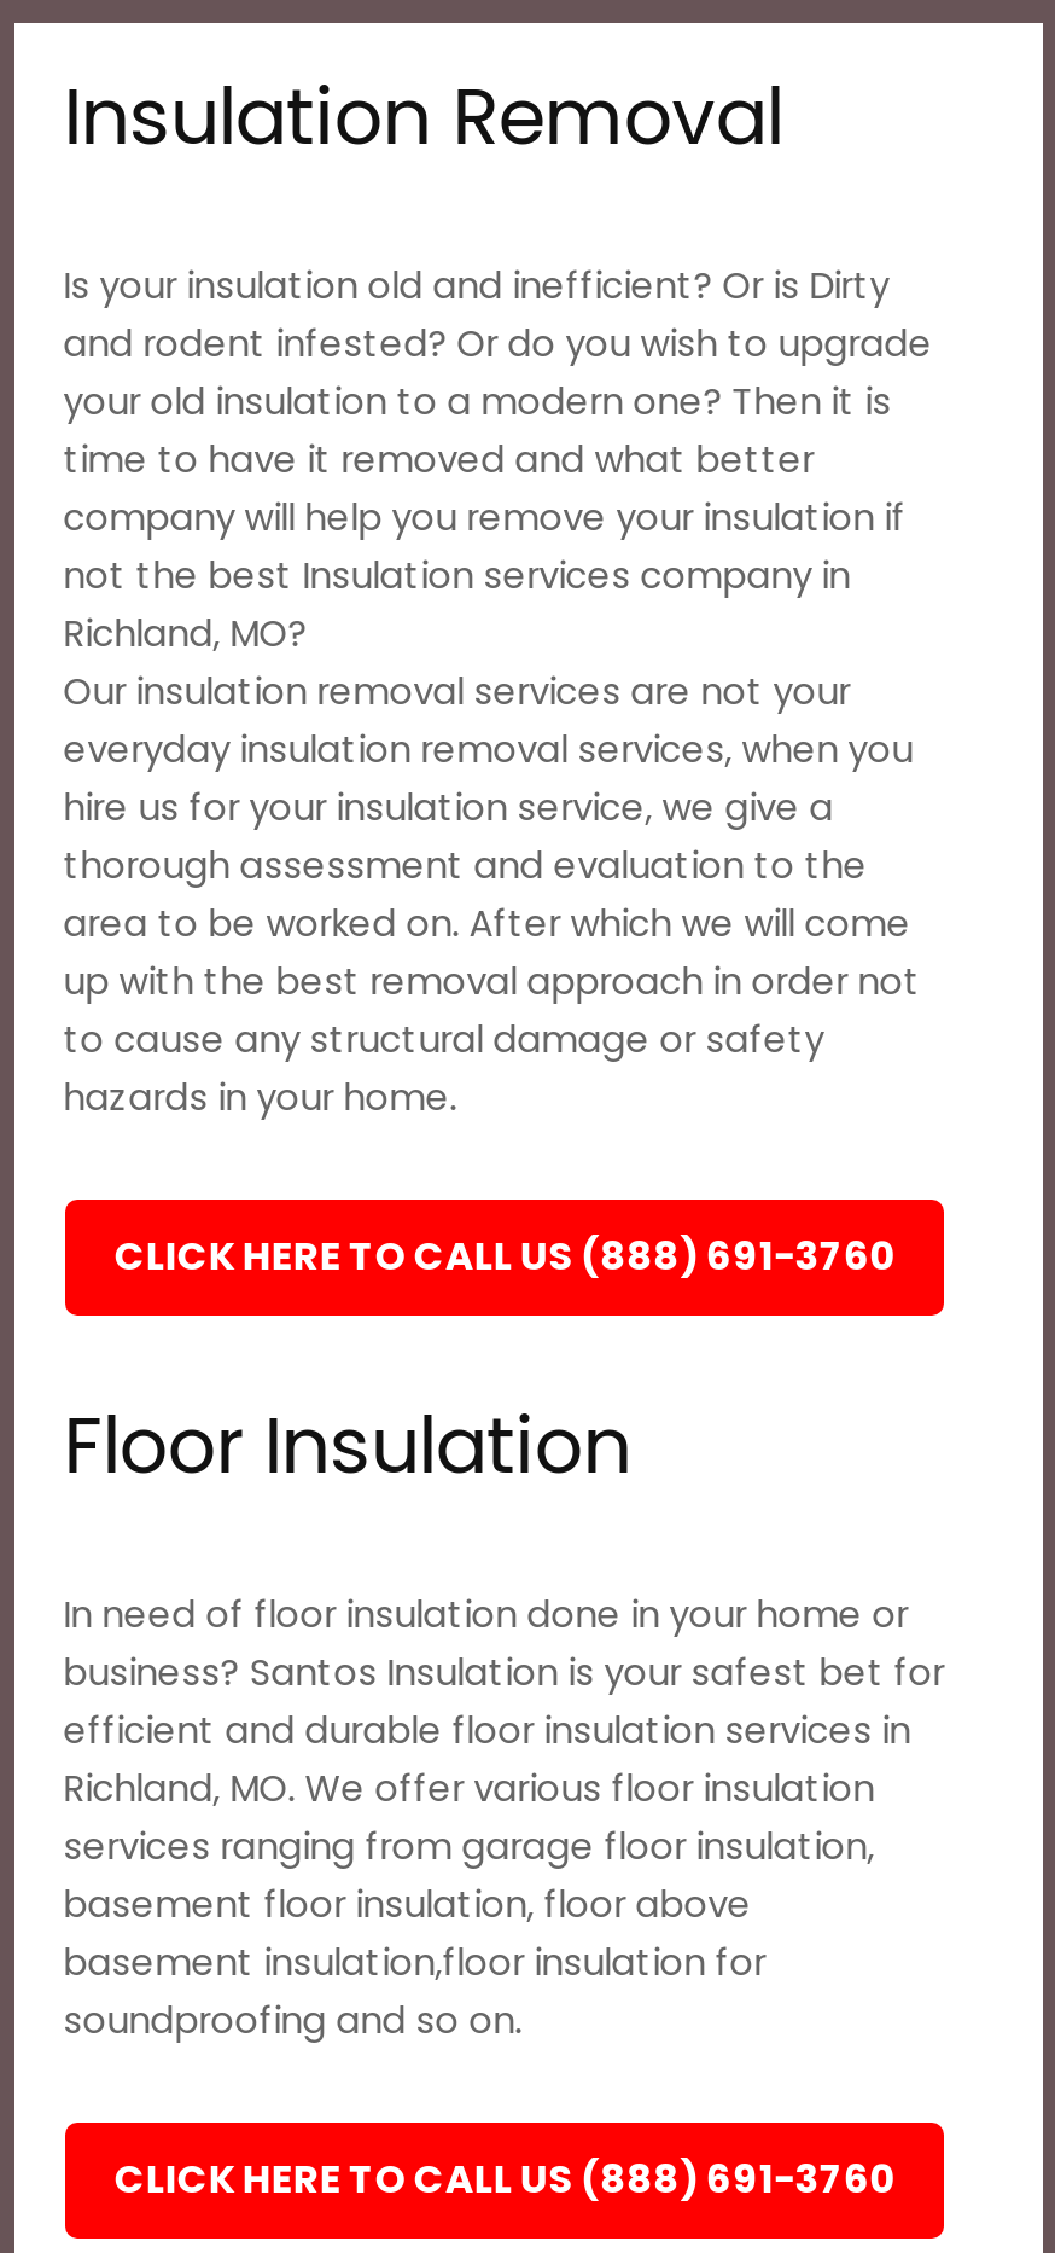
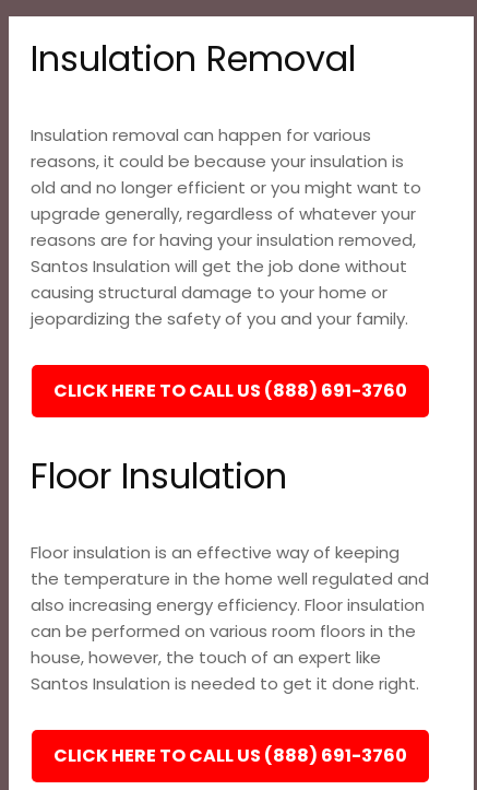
- Is your insulation old and inefficient? Or is Dirty
- and rodent infested? Or do you wish to upgrade
- your old insulation to a modern one? Then it is
- time to have it removed and what better
- company will help you remove your insulation if
- not the best Insulation services company in
- Richland, MO?
- Our insulation removal services are not your
- everyday insulation removal services, when you
- hire us for your insulation service, we give a
- thorough assessment and evaluation to the
- area to be worked on. After which we will come
- up with the best removal approach in order not
- to cause any structural damage or safety
- hazards in your home.
+ Insulation removal can happen for various
+ reasons, it could be because your insulation is
+ old and no longer efficient or you might want to
+ upgrade generally, regardless of whatever your
+ reasons are for having your insulation removed,
+ Santos Insulation will get the job done without
+ causing structural damage to your home or
+ jeopardizing the safety of you and your family.

- In need of floor insulation done in your home or
- business? Santos Insulation is your safest bet for
- efficient and durable floor insulation services in
- Richland, MO. We offer various floor insulation
- services ranging from garage floor insulation,
- basement floor insulation, floor above
- basement insulation,floor insulation for
- soundproofing and so on.
+ Floor insulation is an effective way of keeping
+ the temperature in the home well regulated and
+ also increasing energy efficiency. Floor insulation
+ can be performed on various room floors in the
+ house, however, the touch of an expert like
+ Santos Insulation is needed to get it done right.
